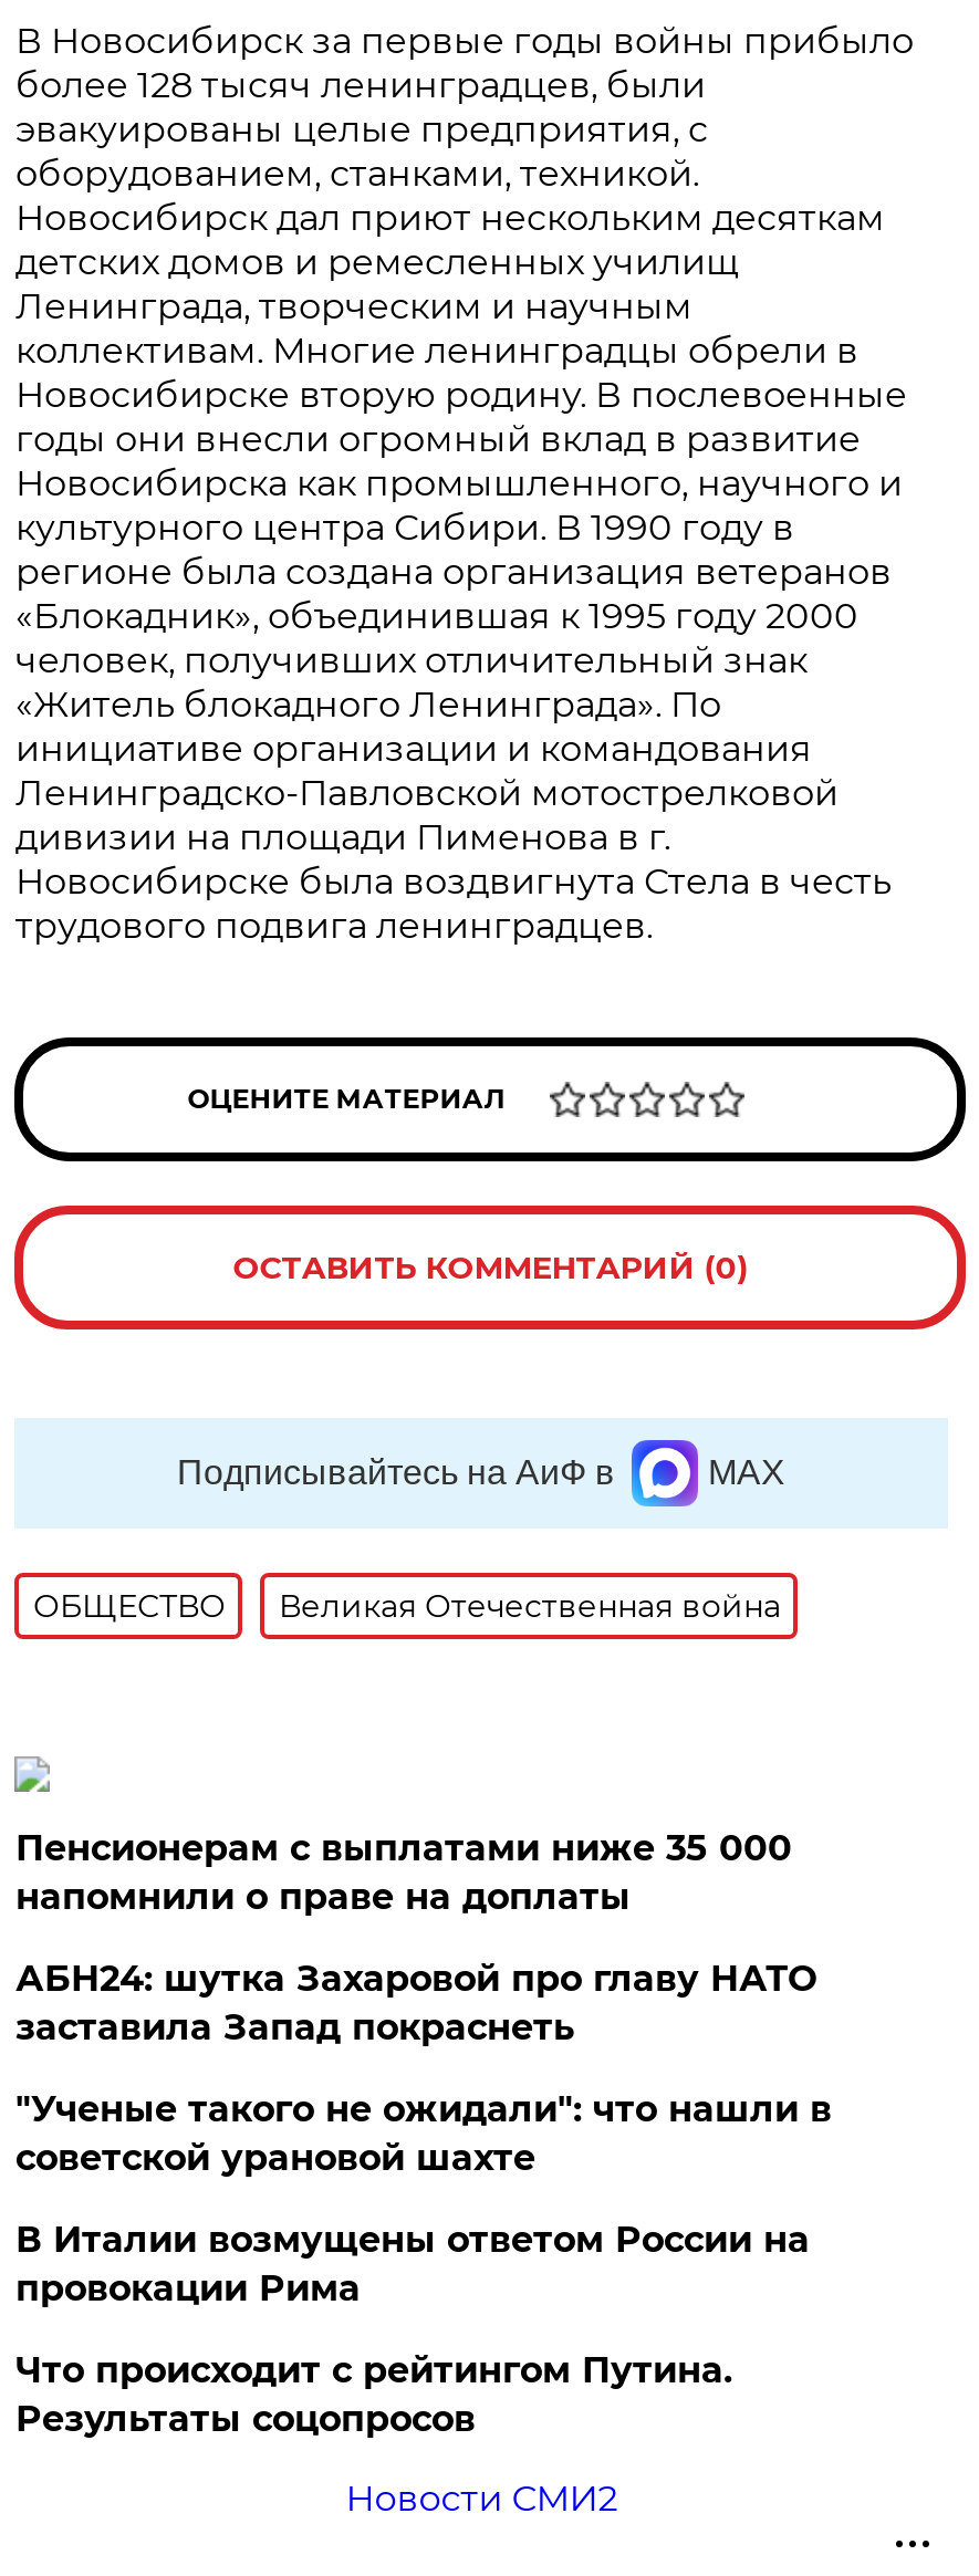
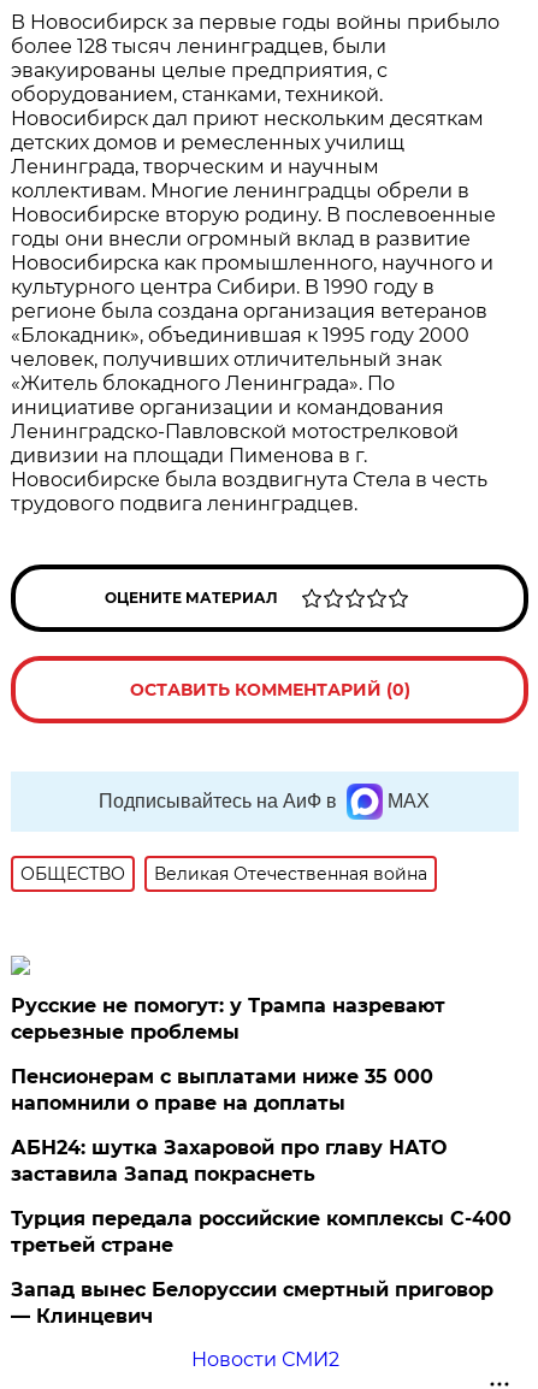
+ Русские не помогут: у Трампа назревают
+ серьезные проблемы

moved down: Пенсионерам с выплатами ниже 35 000 | напомнили о праве на доплаты | АБН24: шутка Захаровой про главу НАТО | заставила Запад покраснеть

- "Ученые такого не ожидали": что нашли в
- советской урановой шахте
- В Италии возмущены ответом России на
- провокации Рима
- Что происходит с рейтингом Путина.
- Результаты соцопросов
+ Турция передала российские комплексы С-400
+ третьей стране
+ Запад вынес Белоруссии смертный приговор
+ — Клинцевич
